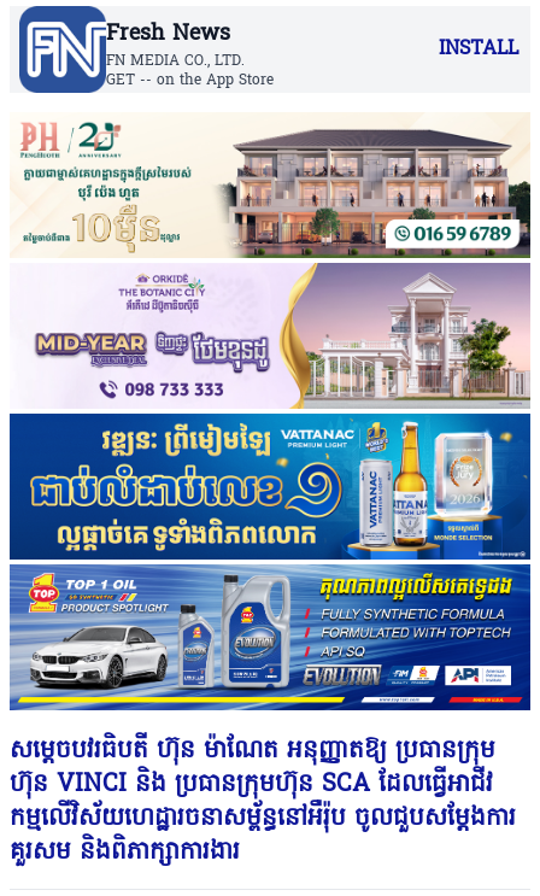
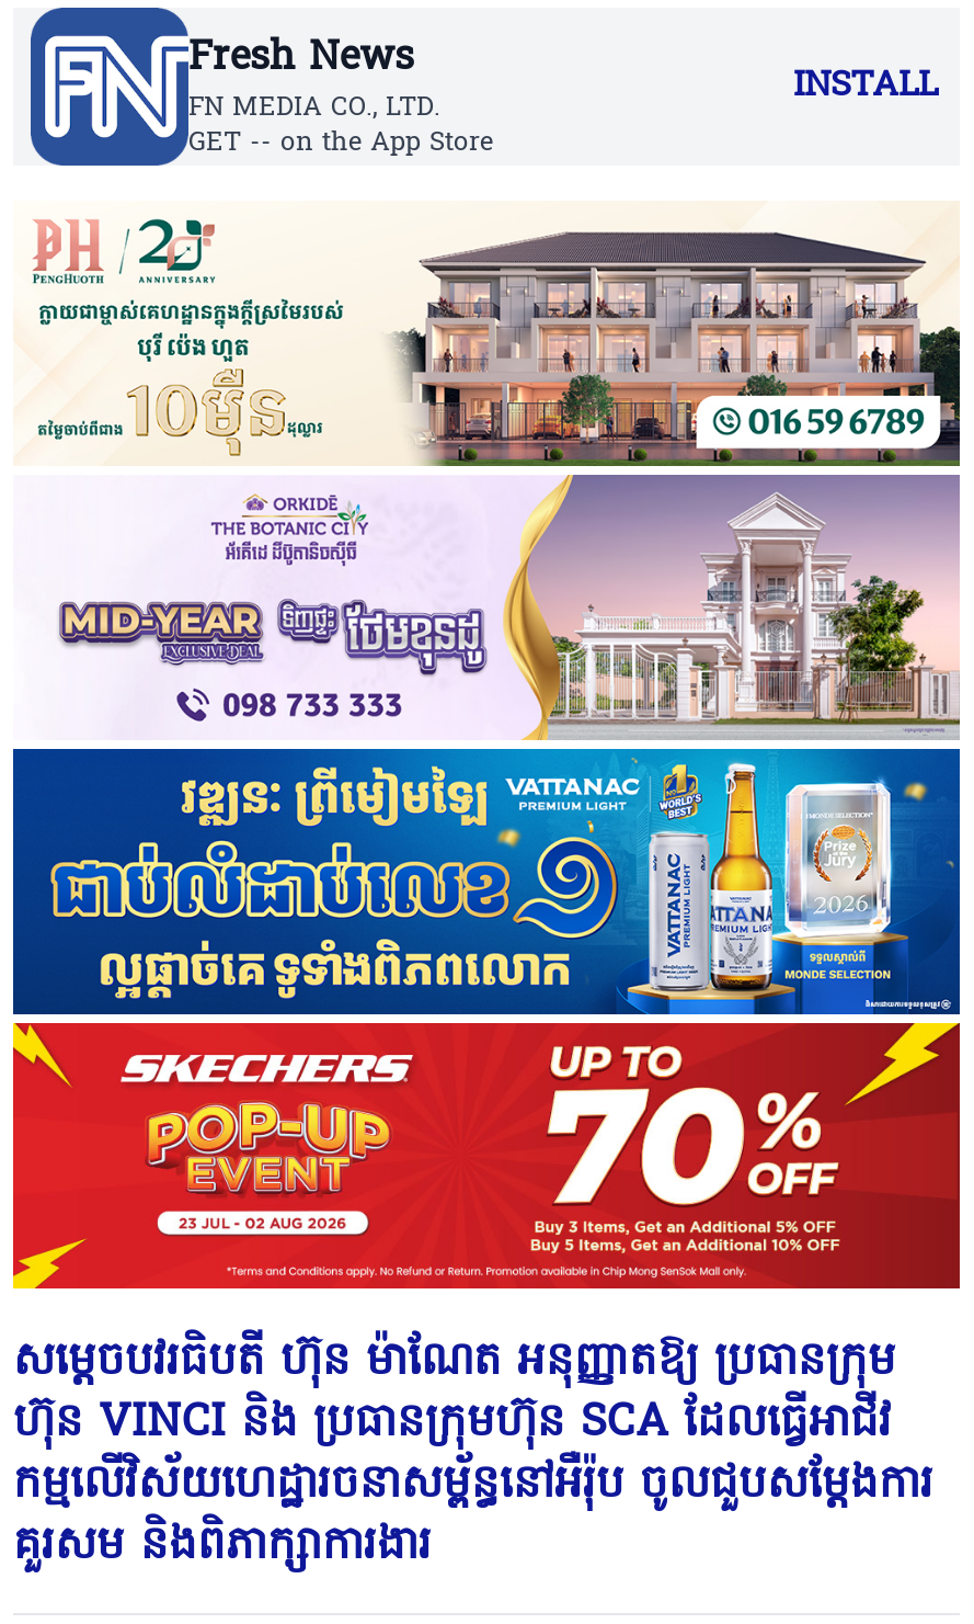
- [image]
+ [image]
